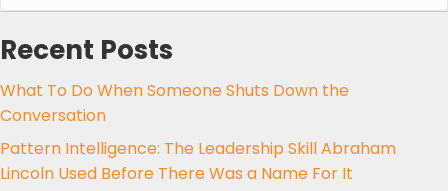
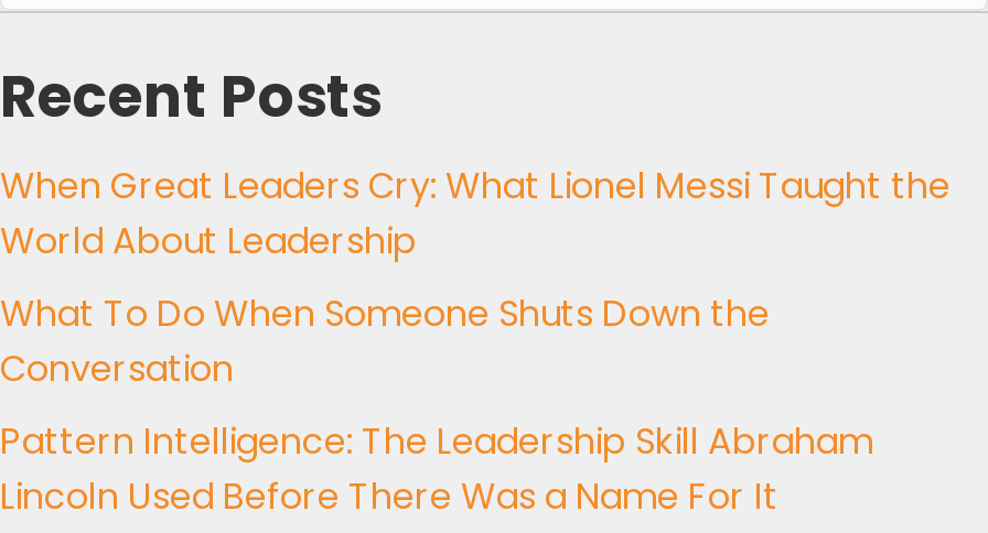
+ When Great Leaders Cry: What Lionel Messi Taught the
+ World About Leadership
